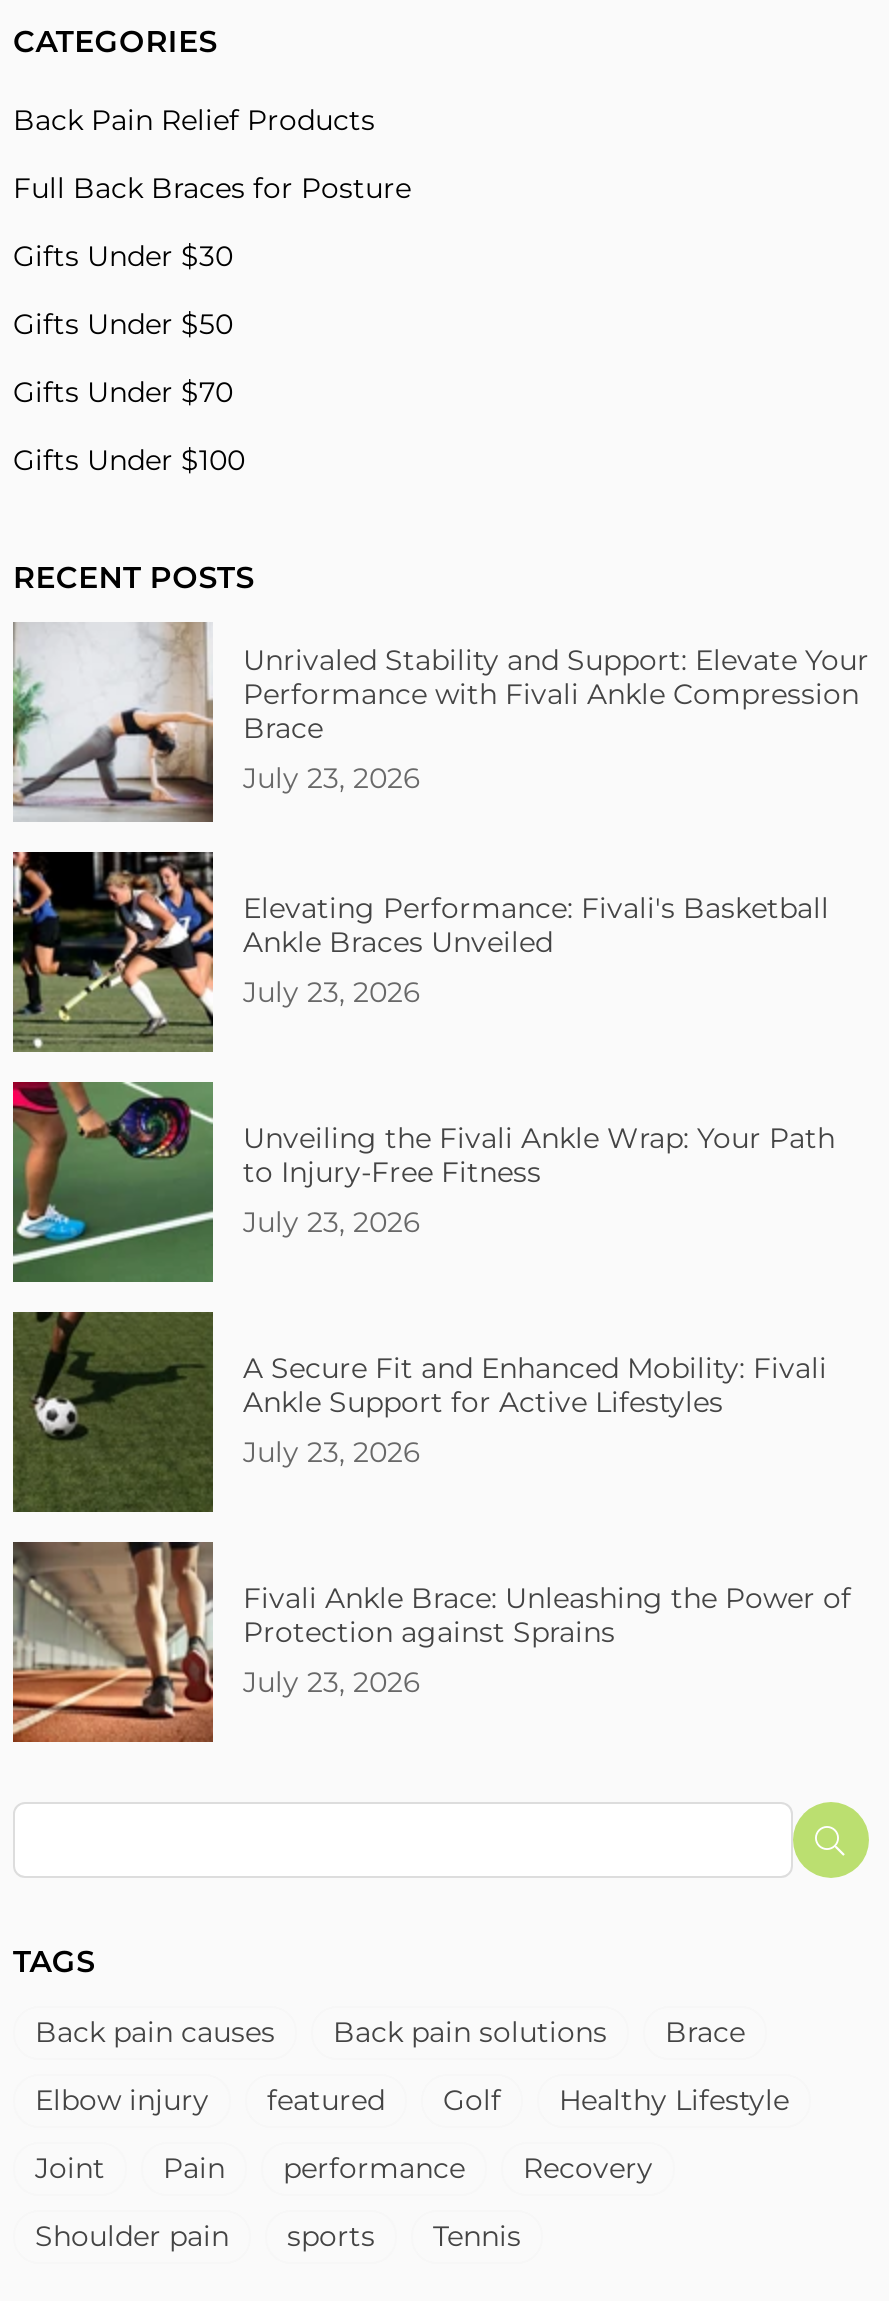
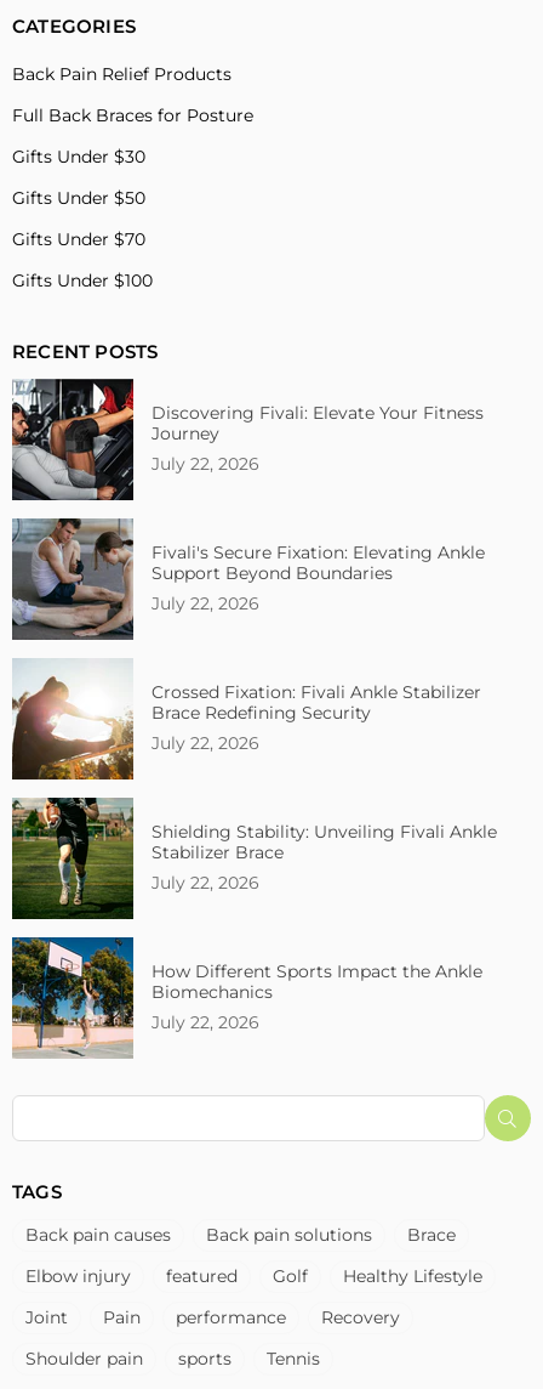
- [image]
- Unrivaled Stability and Support: Elevate Your
- Performance with Fivali Ankle Compression
- Brace
- July 23, 2026
+ [image]
+ Discovering Fivali: Elevate Your Fitness
+ Journey
+ July 22, 2026

- [image]
- Elevating Performance: Fivali's Basketball
- Ankle Braces Unveiled
- July 23, 2026
+ [image]
+ Fivali's Secure Fixation: Elevating Ankle
+ Support Beyond Boundaries
+ July 22, 2026

- [image]
- Unveiling the Fivali Ankle Wrap: Your Path
- to Injury-Free Fitness
- July 23, 2026
+ [image]
+ Crossed Fixation: Fivali Ankle Stabilizer
+ Brace Redefining Security
+ July 22, 2026

- [image]
- A Secure Fit and Enhanced Mobility: Fivali
- Ankle Support for Active Lifestyles
- July 23, 2026
+ [image]
+ Shielding Stability: Unveiling Fivali Ankle
+ Stabilizer Brace
+ July 22, 2026

- [image]
- Fivali Ankle Brace: Unleashing the Power of
- Protection against Sprains
- July 23, 2026
+ [image]
+ How Different Sports Impact the Ankle
+ Biomechanics
+ July 22, 2026
